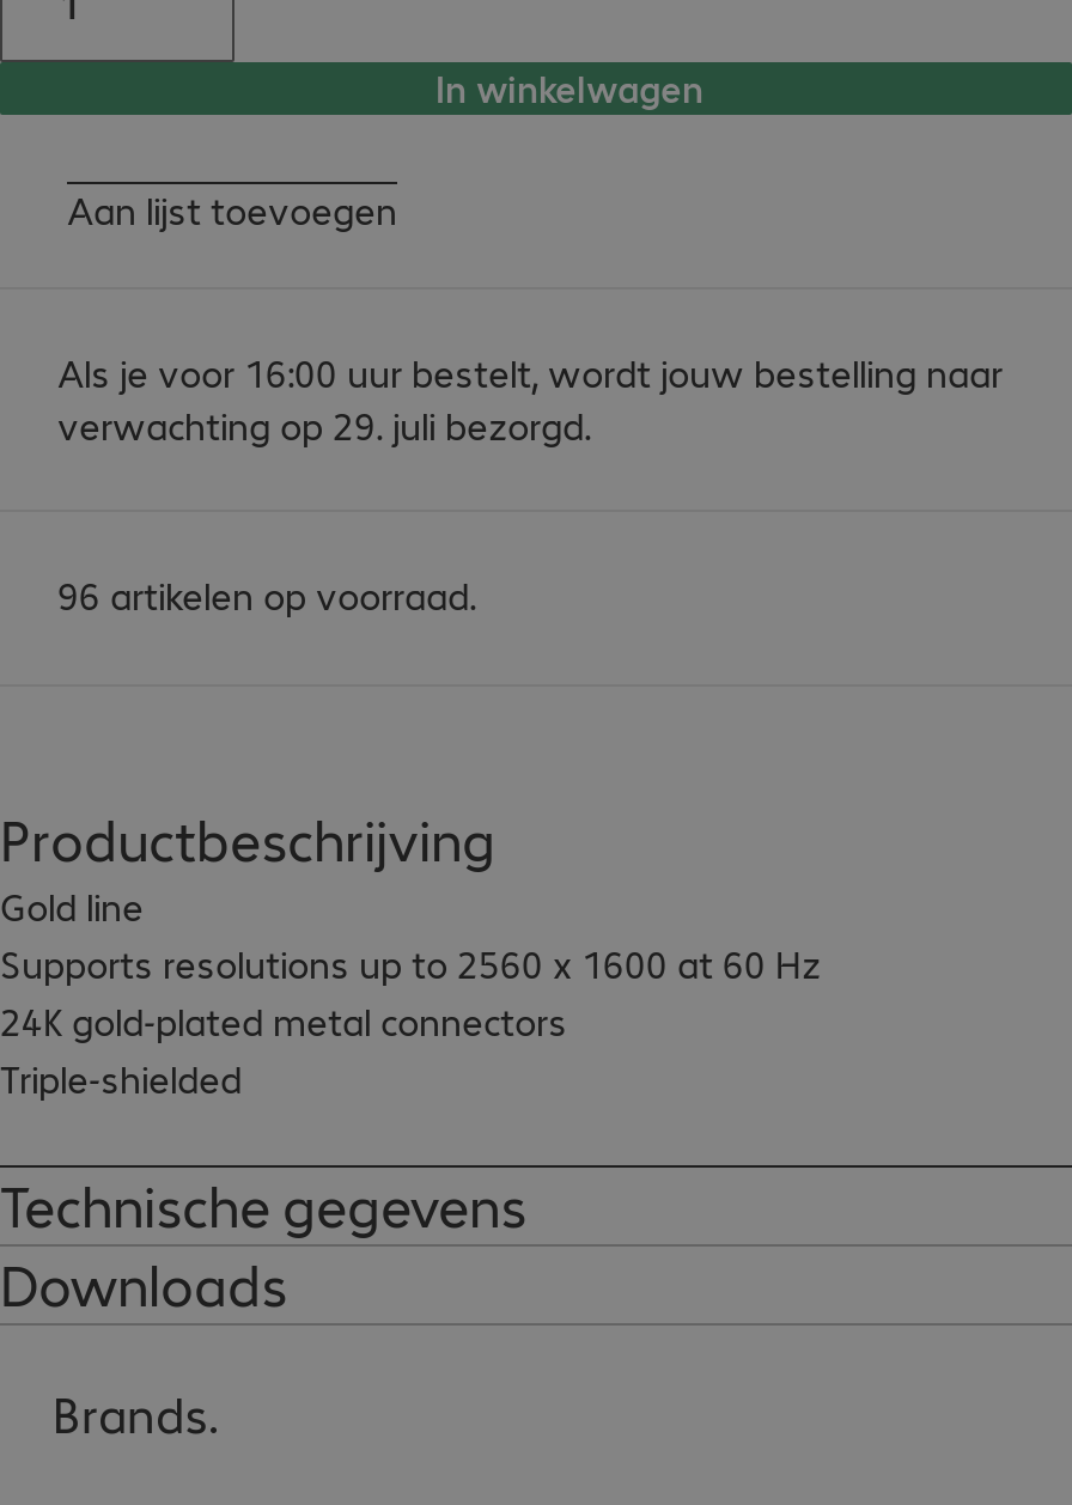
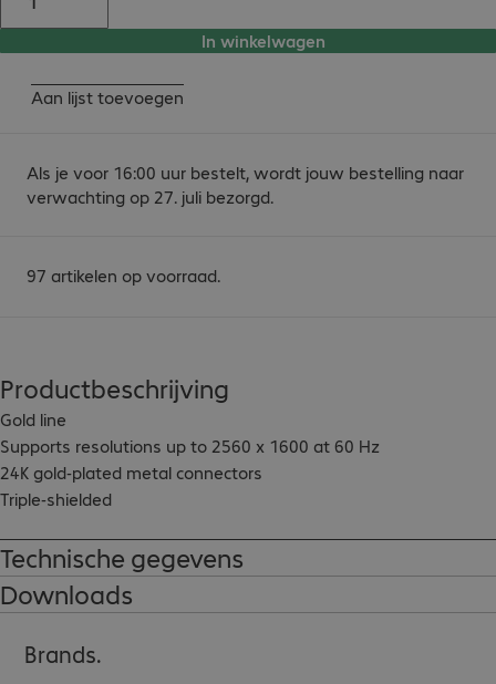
- verwachting op 29. juli bezorgd.
+ verwachting op 27. juli bezorgd.

- 96 artikelen op voorraad.
+ 97 artikelen op voorraad.
